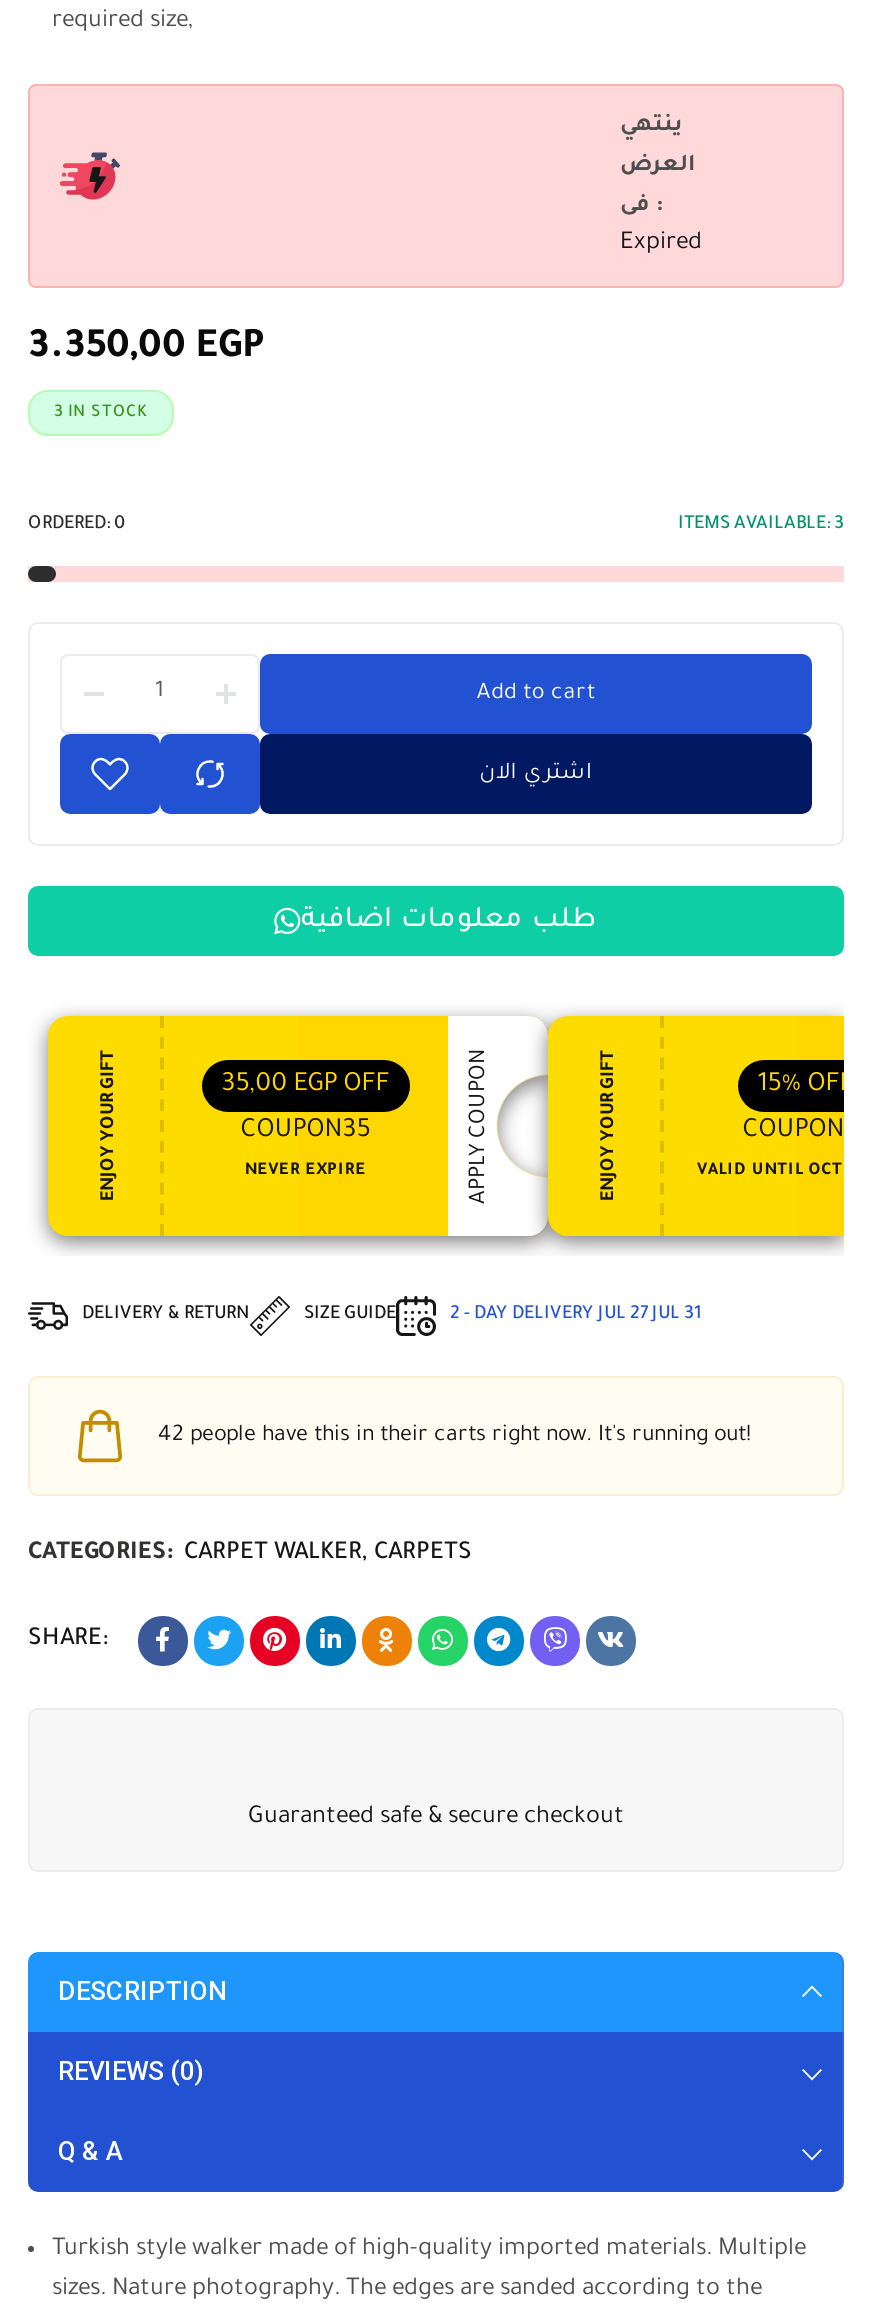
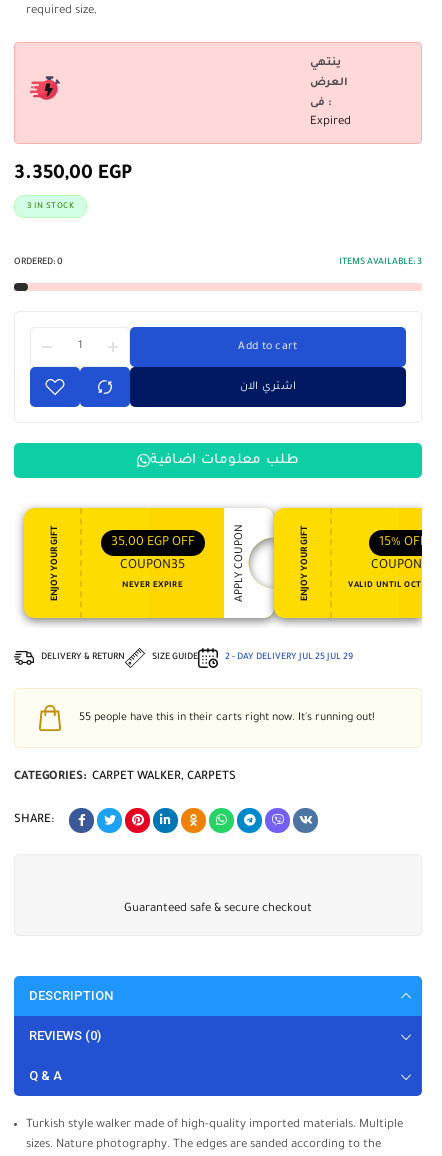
- 2 - DAY DELIVERY JUL 27 JUL 31
+ 2 - DAY DELIVERY JUL 25 JUL 29

- 42 people have this in their carts right now. It's running out!
+ 55 people have this in their carts right now. It's running out!
